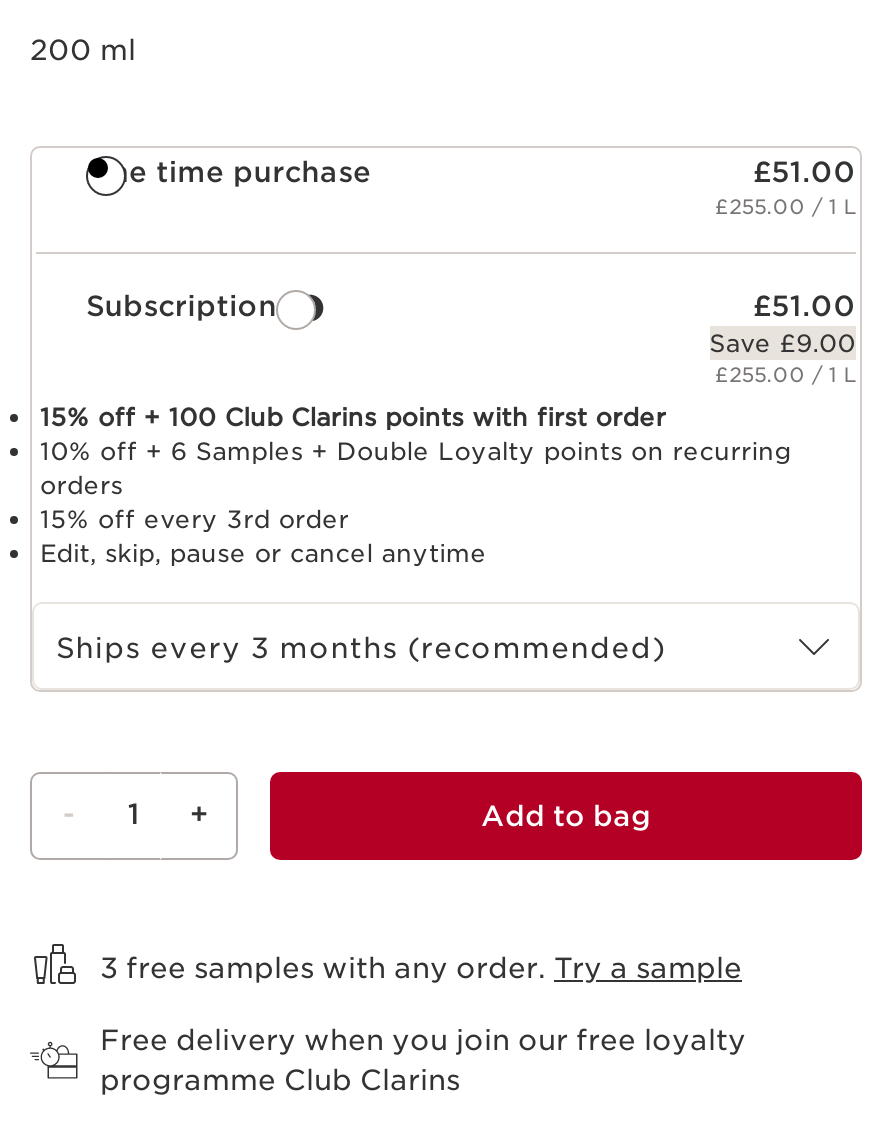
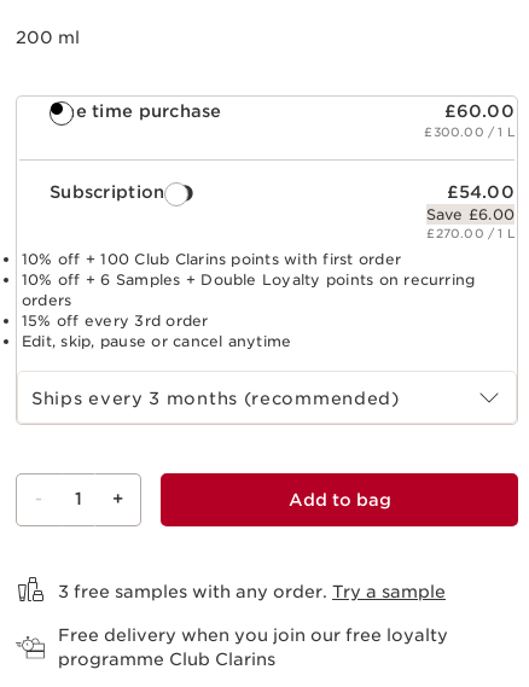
- £51.00
+ £60.00

- £255.00 / 1 L
+ £300.00 / 1 L

- £51.00
+ £54.00

- Save £9.00
+ Save £6.00

- £255.00 / 1 L
+ £270.00 / 1 L

- 15% off + 100 Club Clarins points with first order
+ 10% off + 100 Club Clarins points with first order
